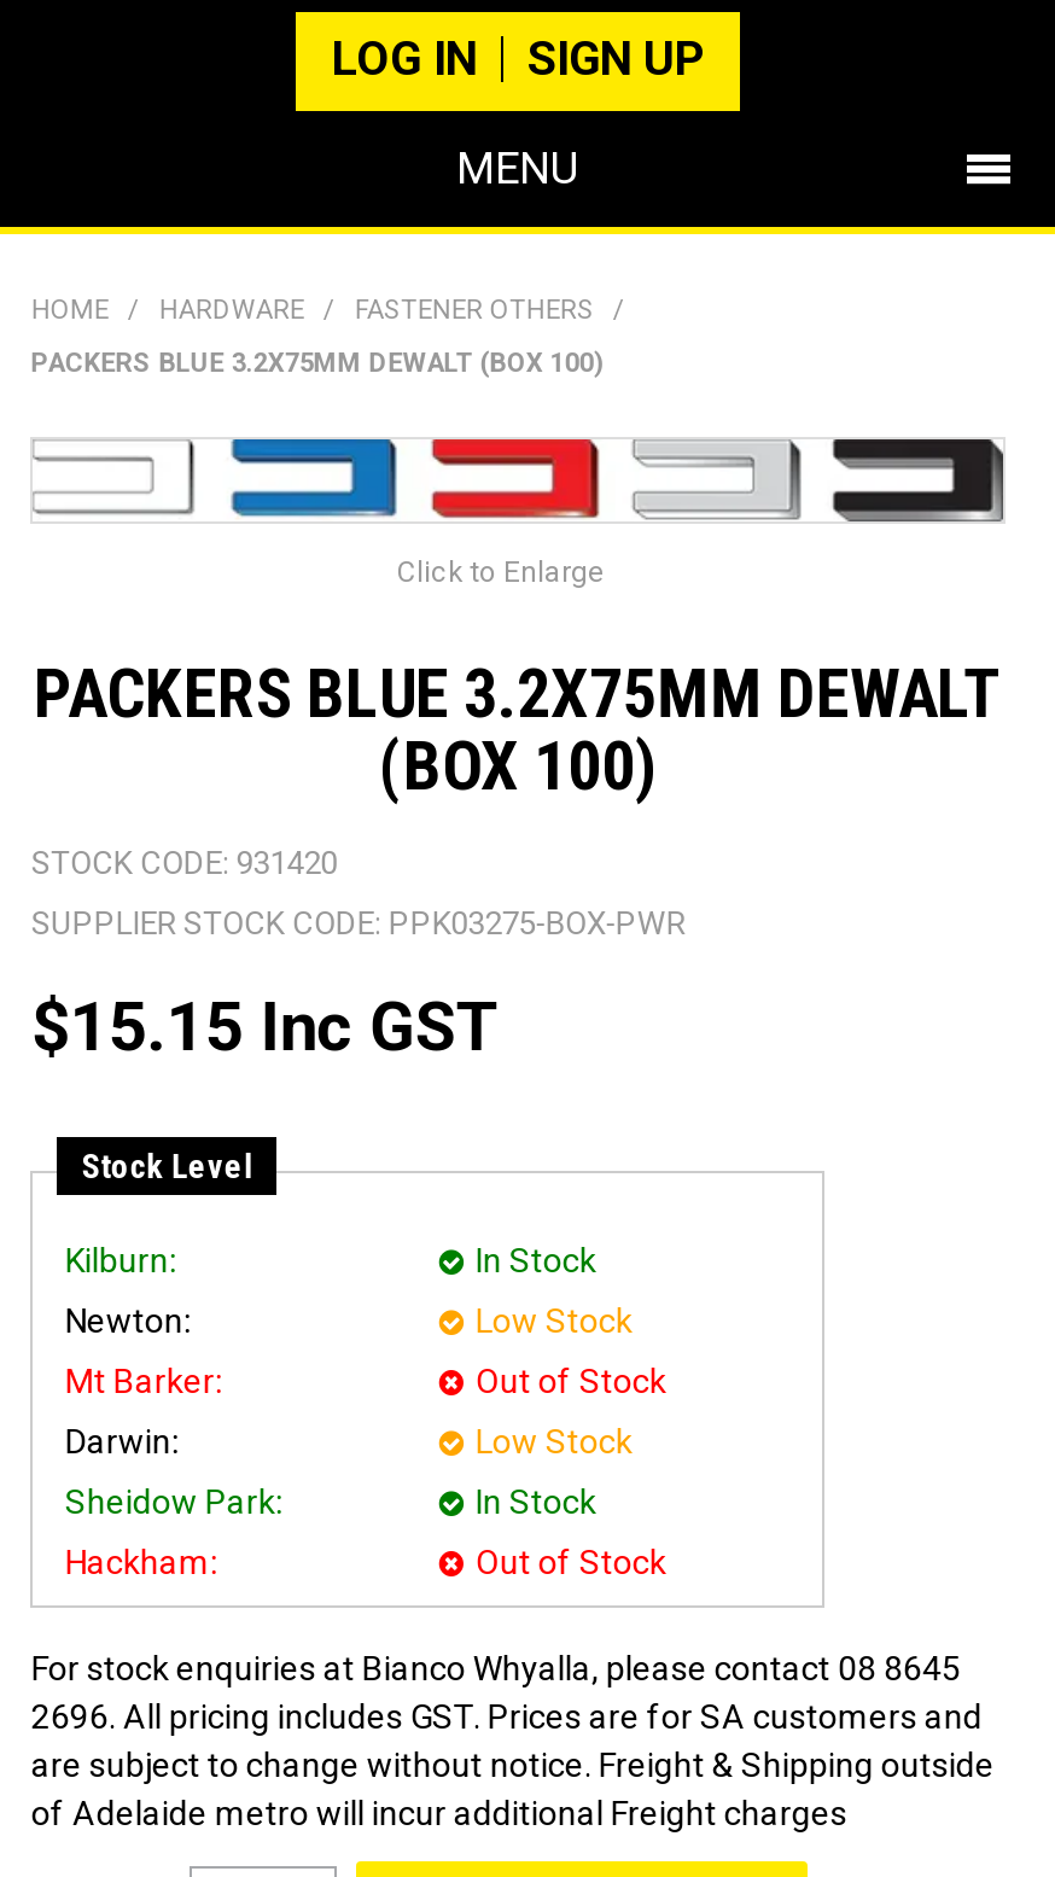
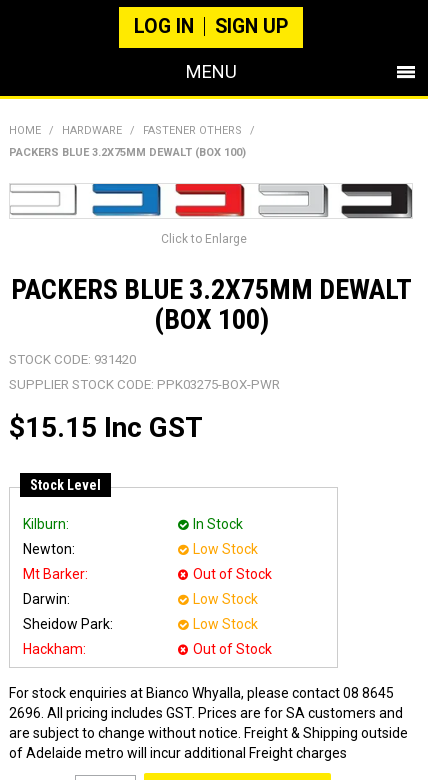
- In Stock
+ Low Stock
